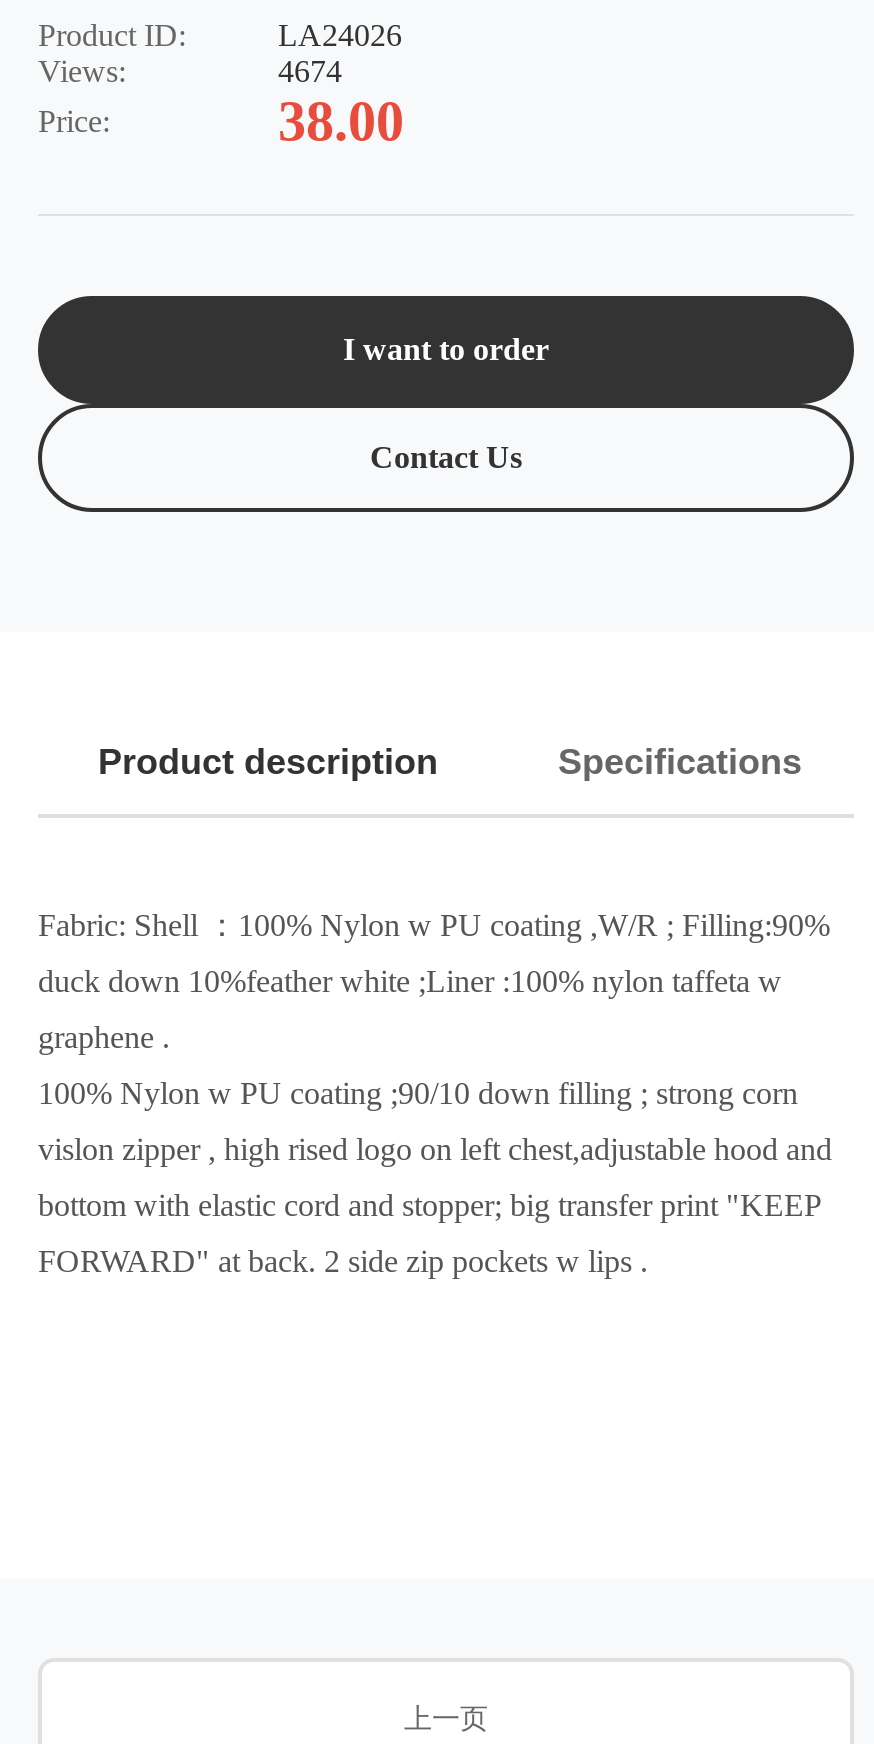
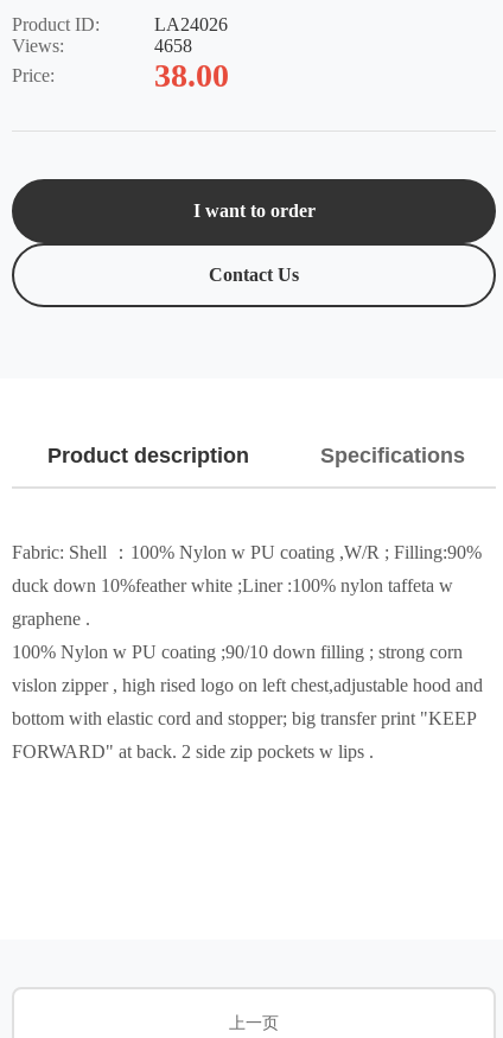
- 4674
+ 4658
